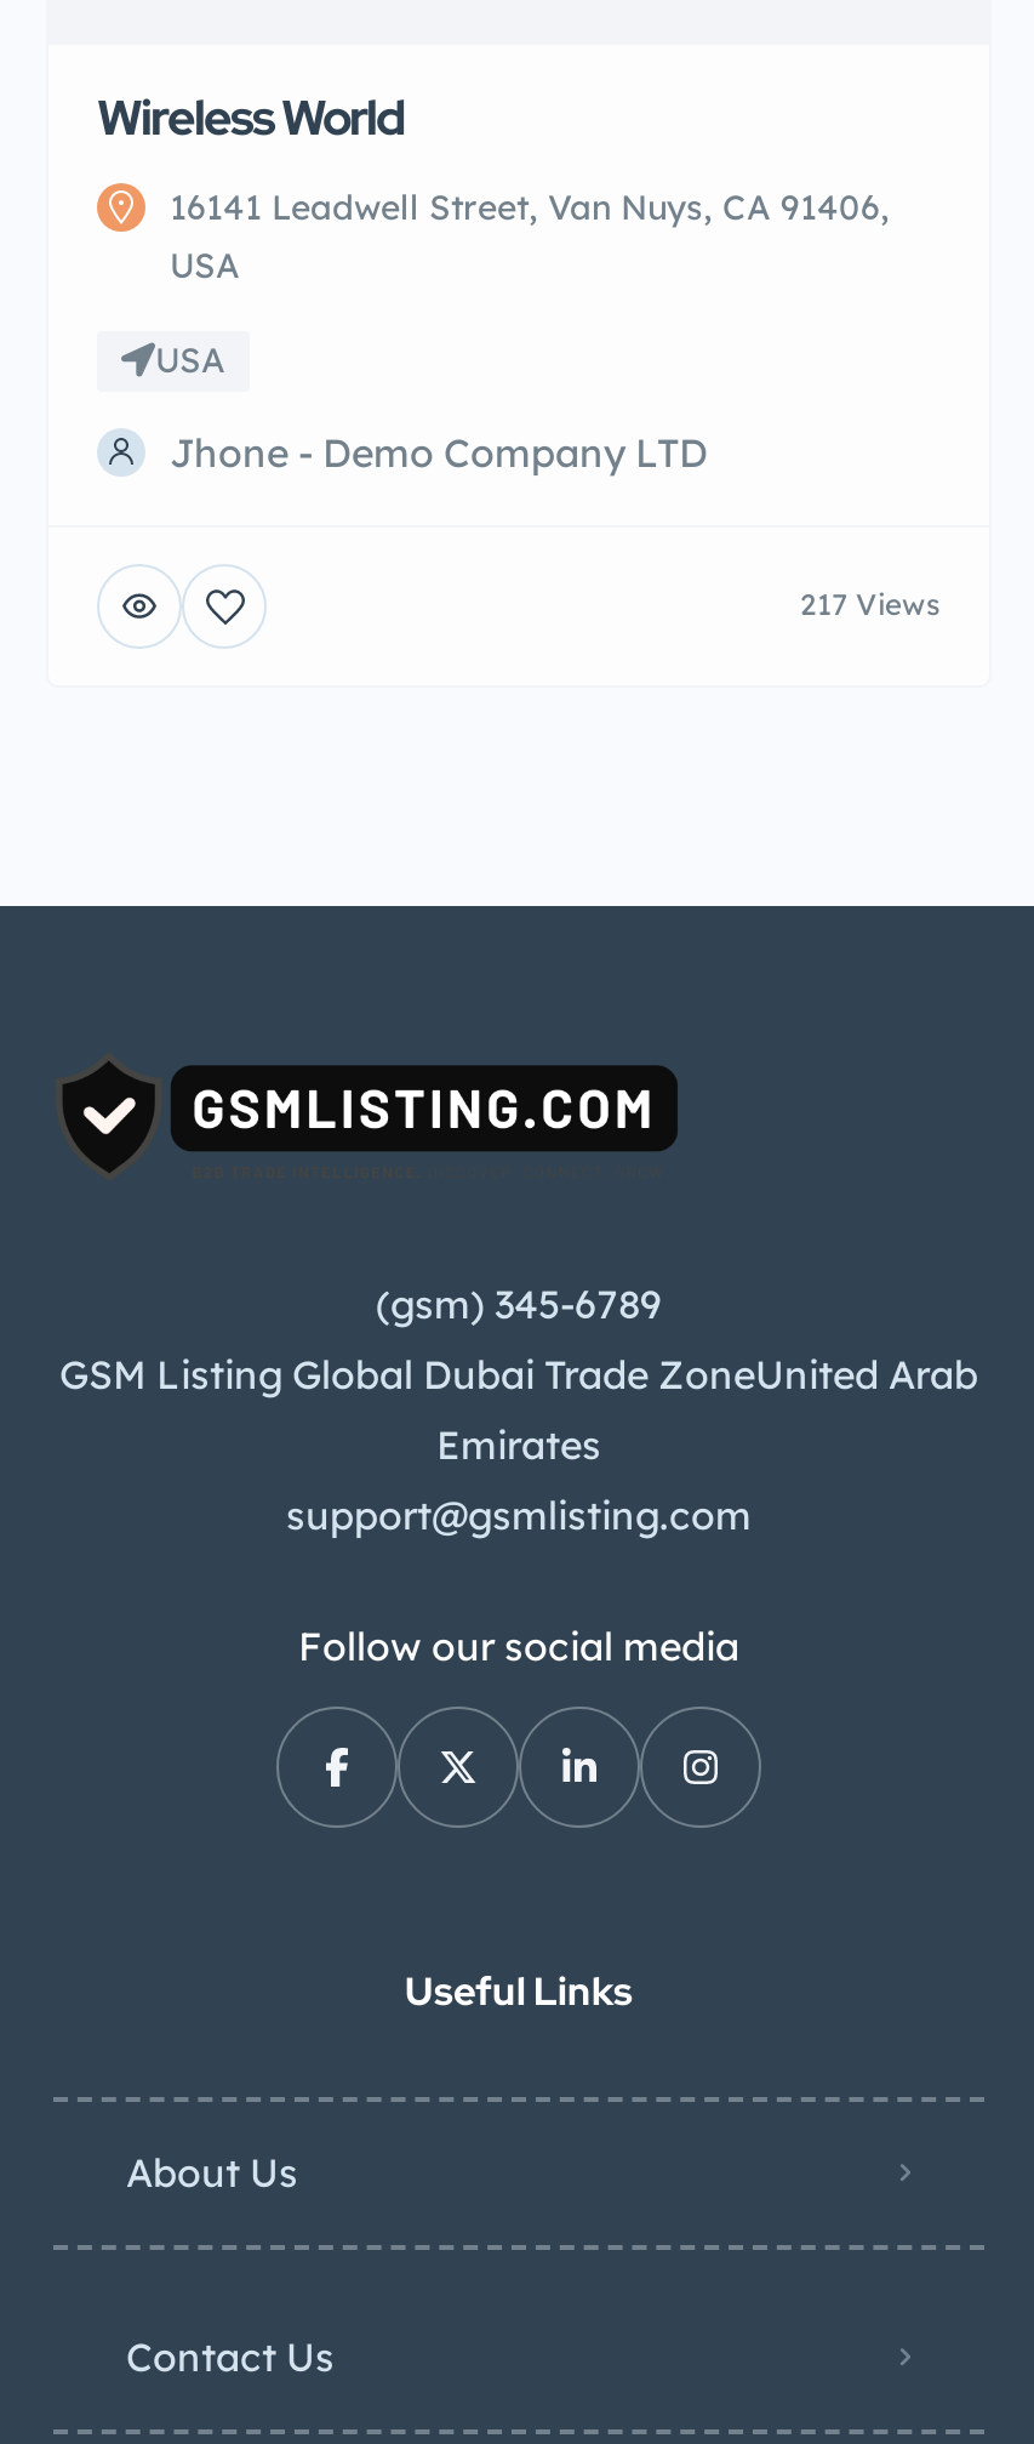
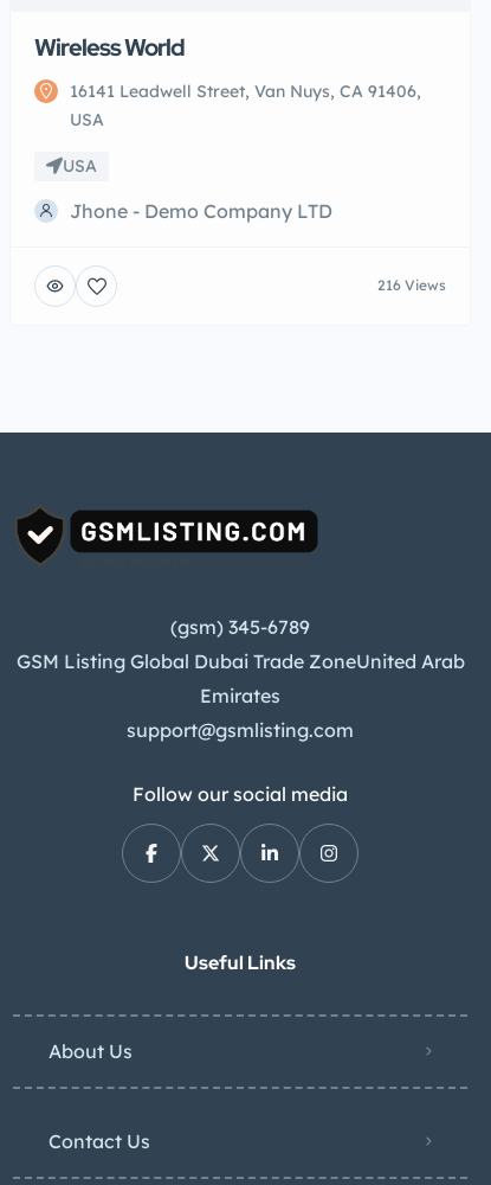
- 217 Views
+ 216 Views
